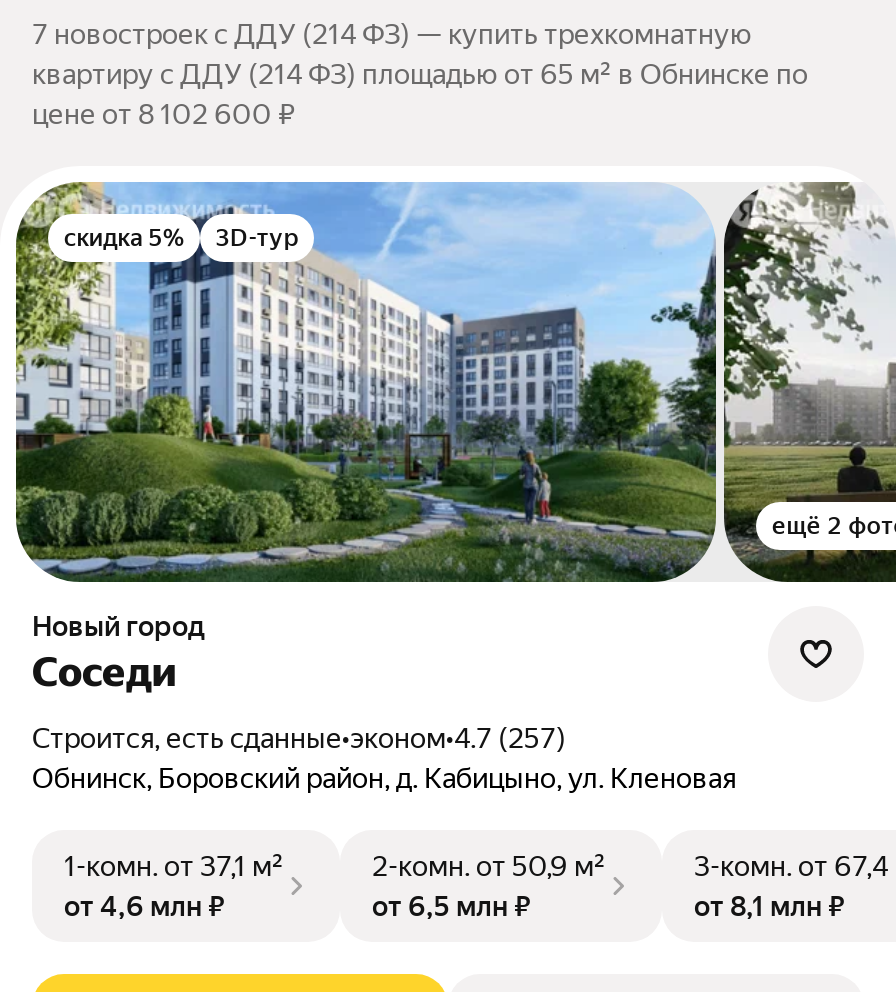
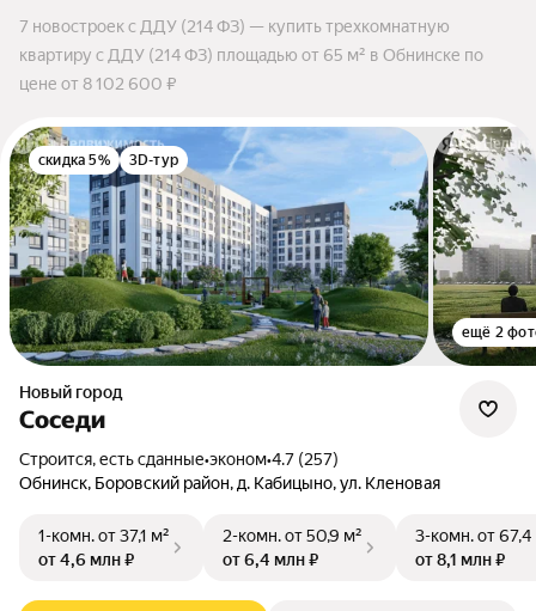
- от 6,5 млн ₽
+ от 6,4 млн ₽
